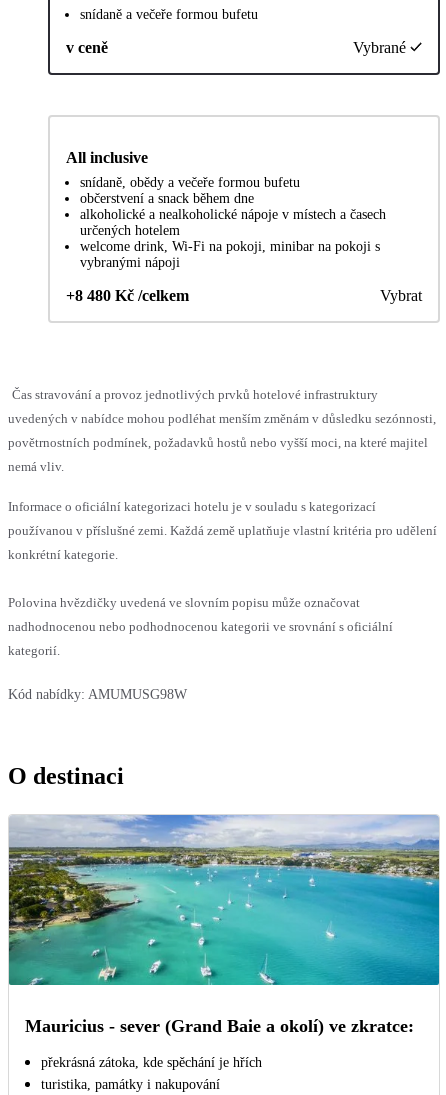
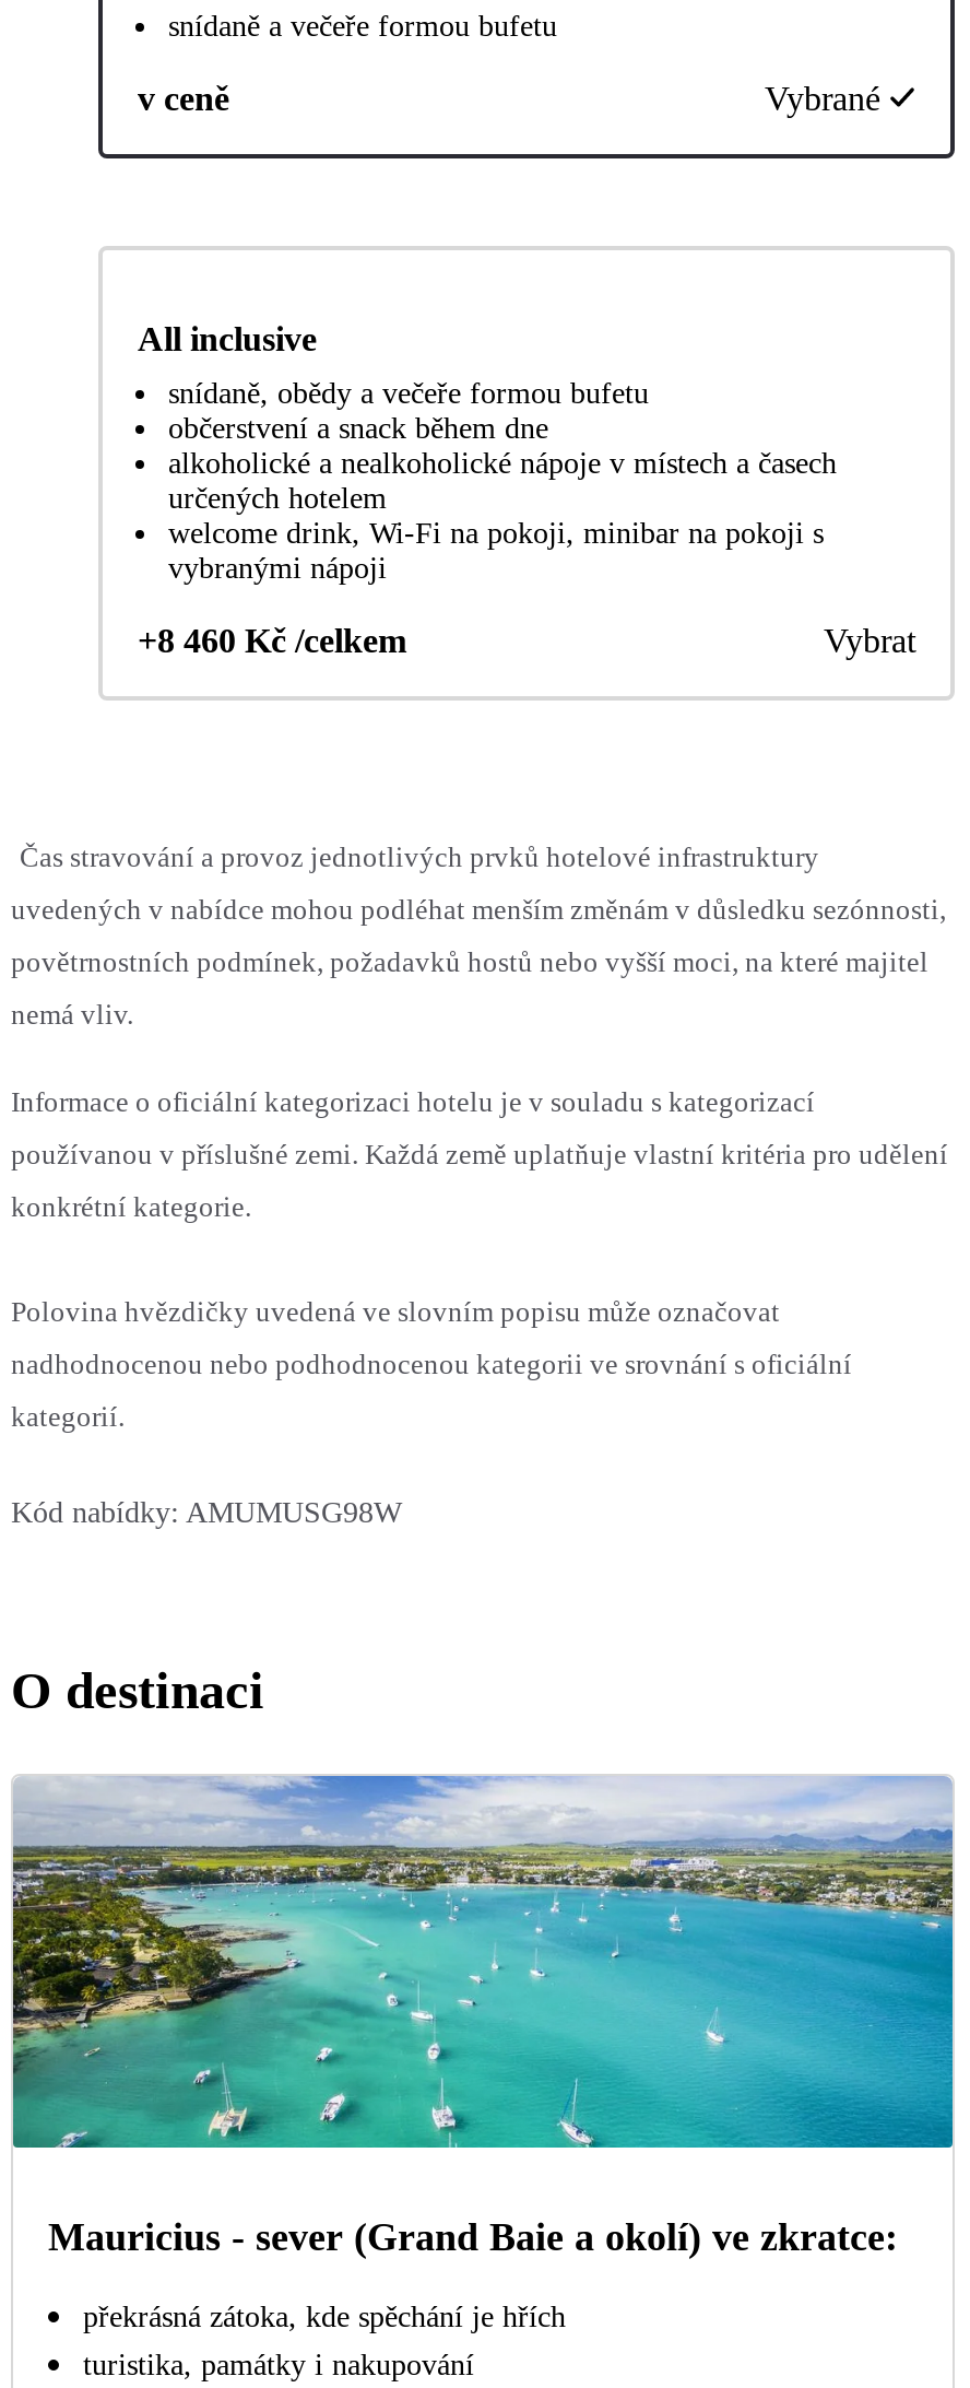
- +8 480 Kč /celkem
+ +8 460 Kč /celkem
